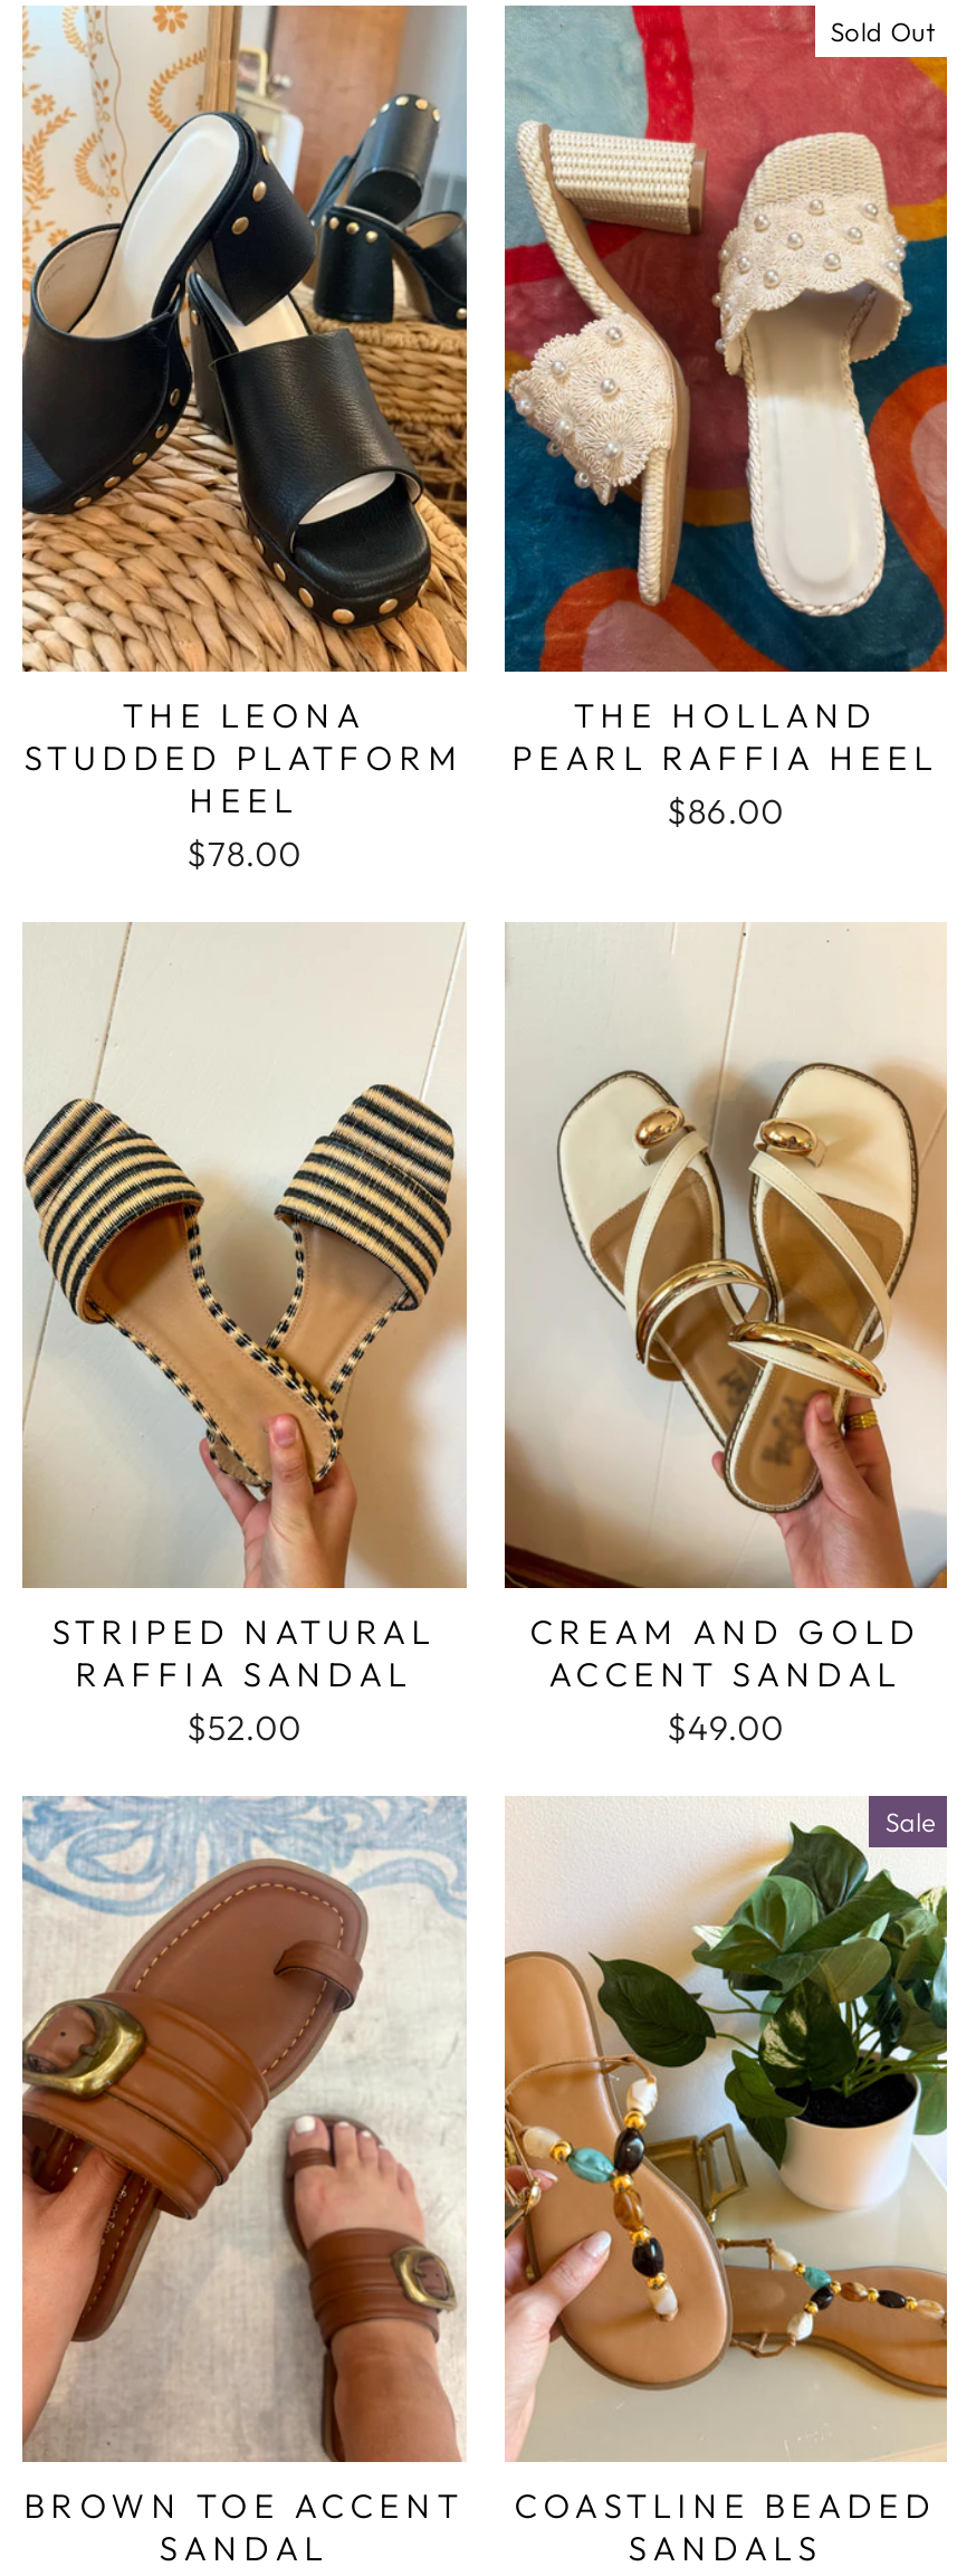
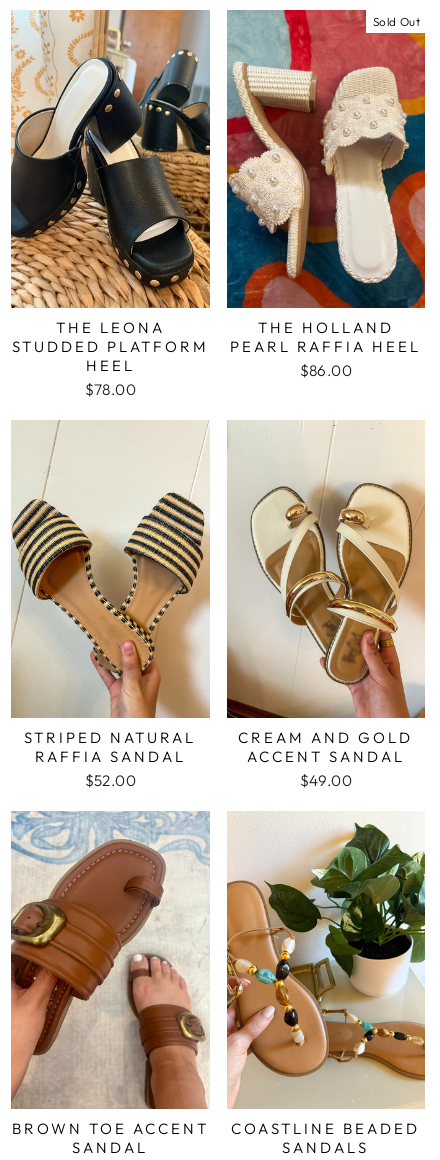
- Sale
